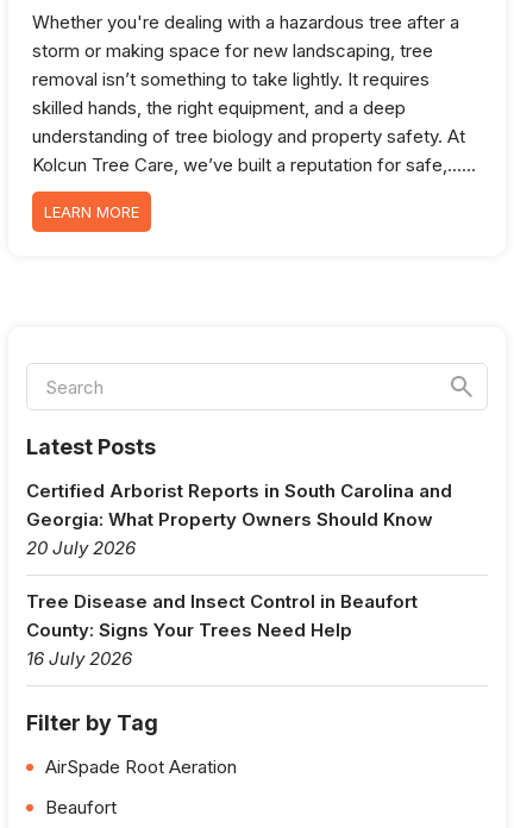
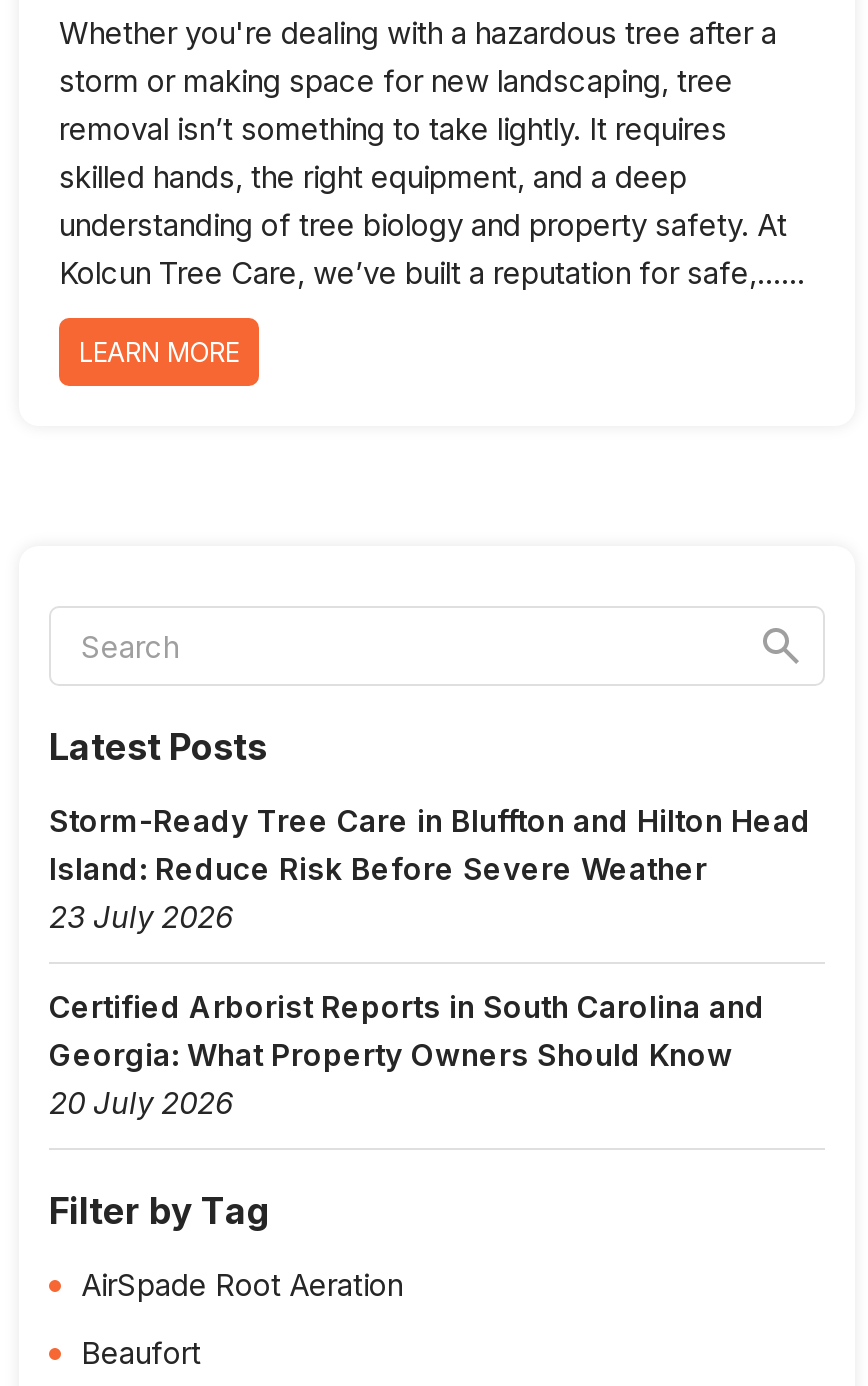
+ Storm-Ready Tree Care in Bluffton and Hilton Head
+ Island: Reduce Risk Before Severe Weather
+ 23 July 2026

moved down: Certified Arborist Reports in South Carolina and | Georgia: What Property Owners Should Know | 20 July 2026

- Tree Disease and Insect Control in Beaufort
- County: Signs Your Trees Need Help
- 16 July 2026
